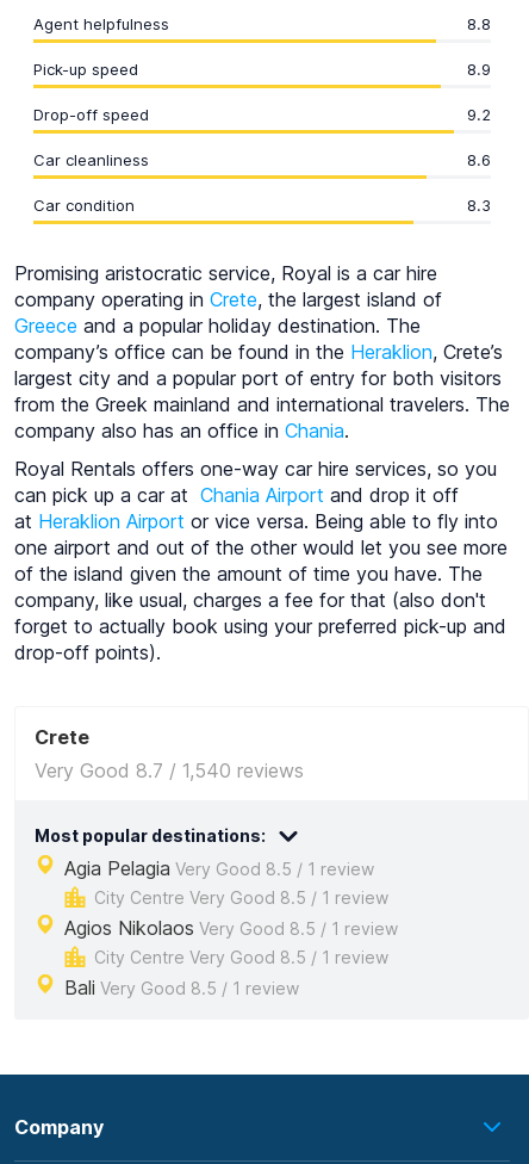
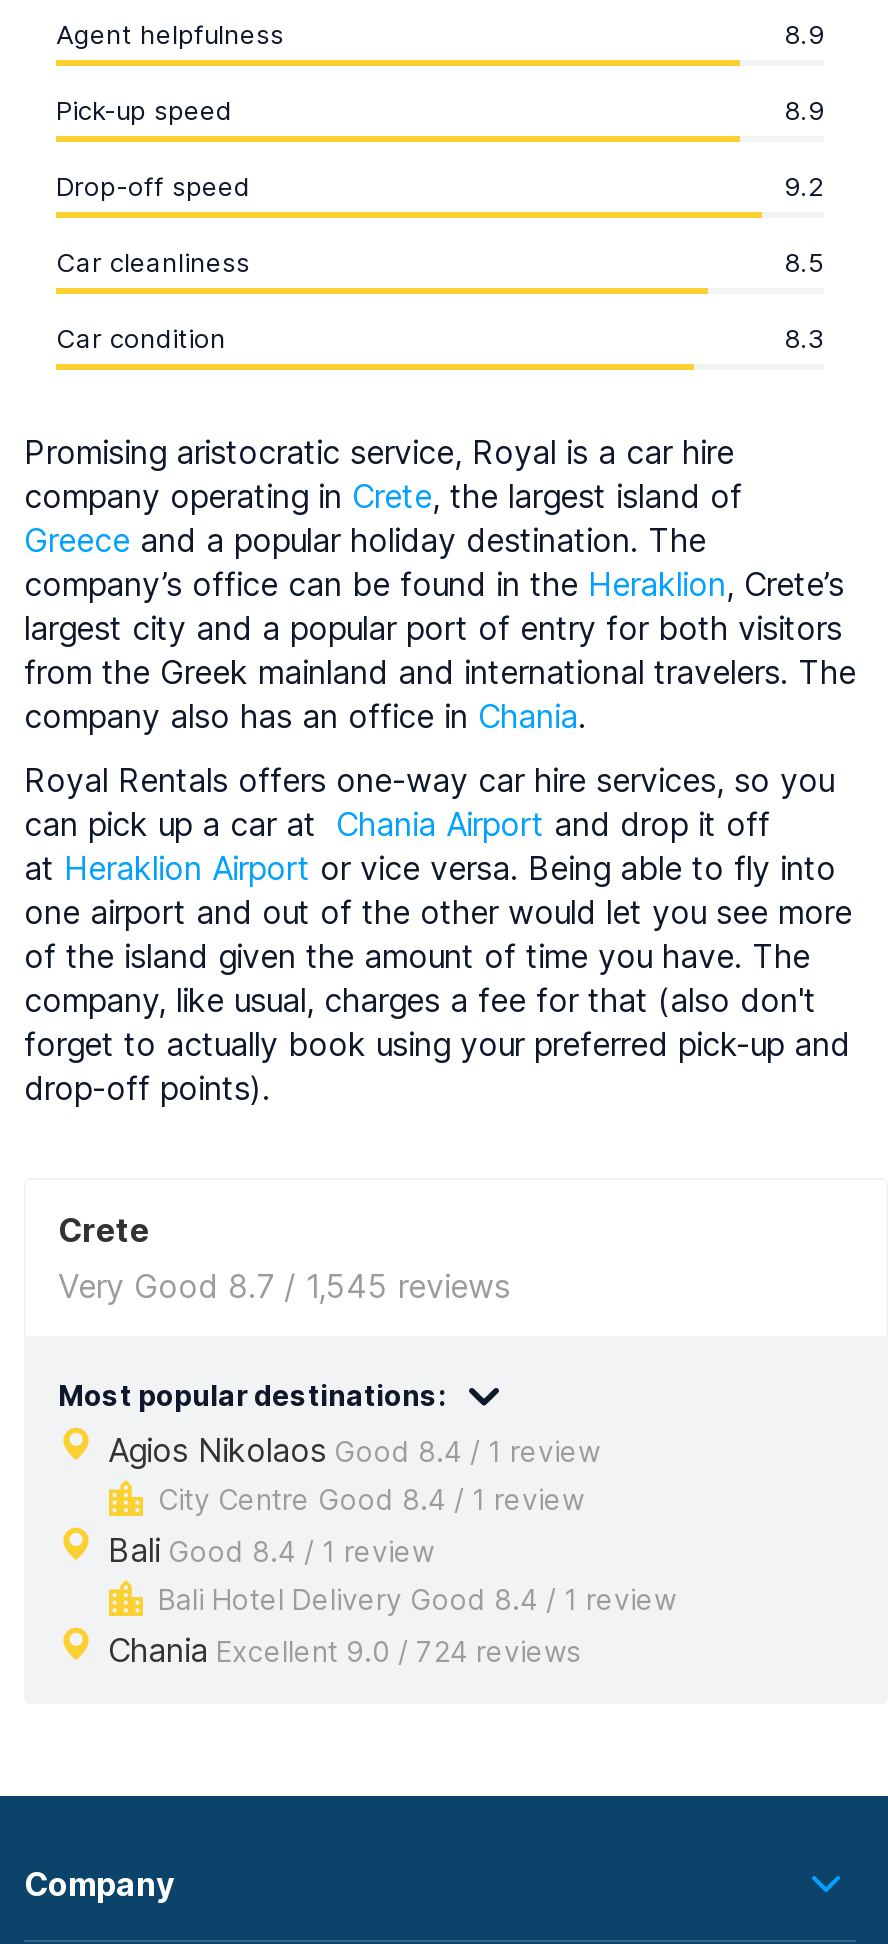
- 8.8
+ 8.9

- 8.6
+ 8.5

- Very Good 8.7 / 1,540 reviews
+ Very Good 8.7 / 1,545 reviews

- Agia Pelagia Very Good 8.5 / 1 review
- City Centre Very Good 8.5 / 1 review
- Agios Nikolaos Very Good 8.5 / 1 review
- City Centre Very Good 8.5 / 1 review
- Bali Very Good 8.5 / 1 review
+ Agios Nikolaos Good 8.4 / 1 review
+ City Centre Good 8.4 / 1 review
+ Bali Good 8.4 / 1 review
+ Bali Hotel Delivery Good 8.4 / 1 review
+ Chania Excellent 9.0 / 724 reviews
